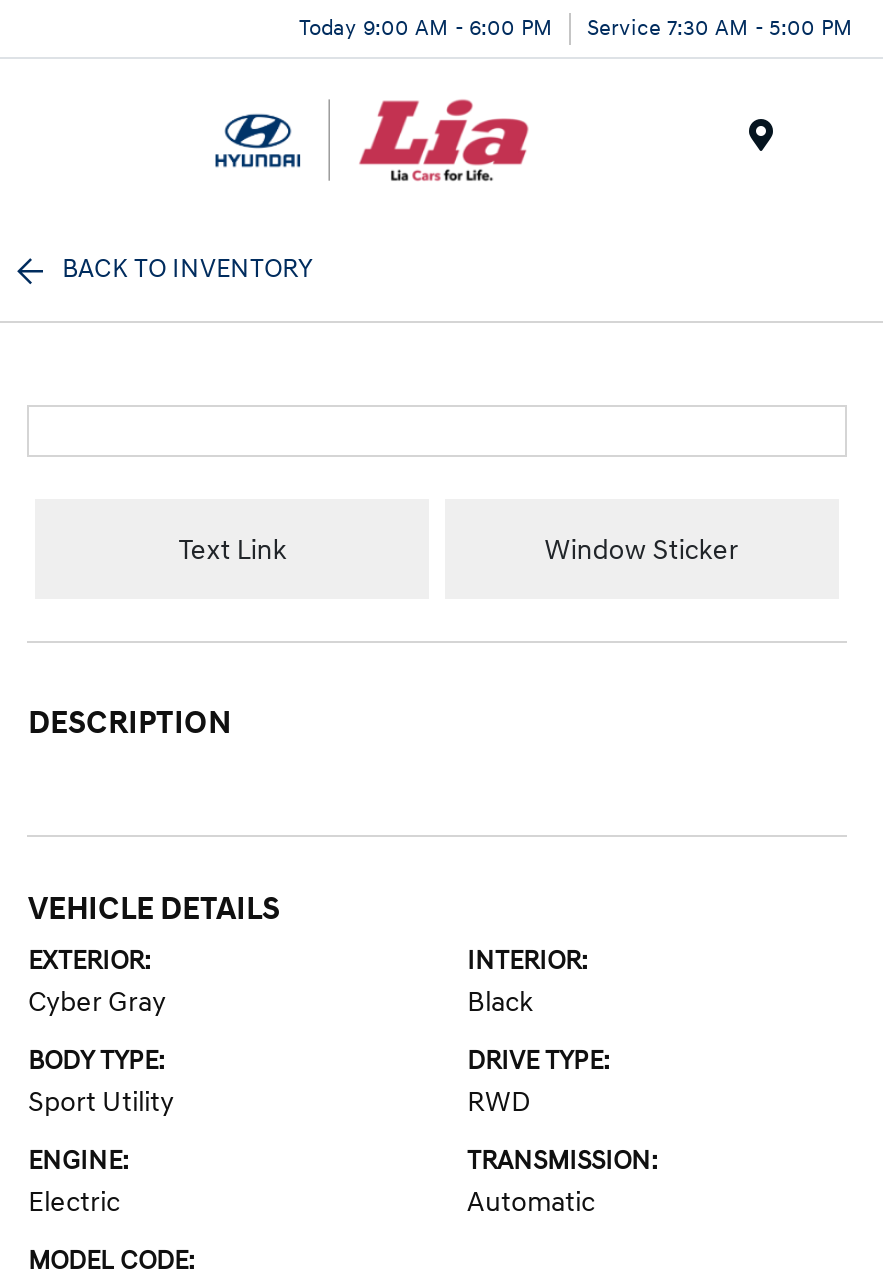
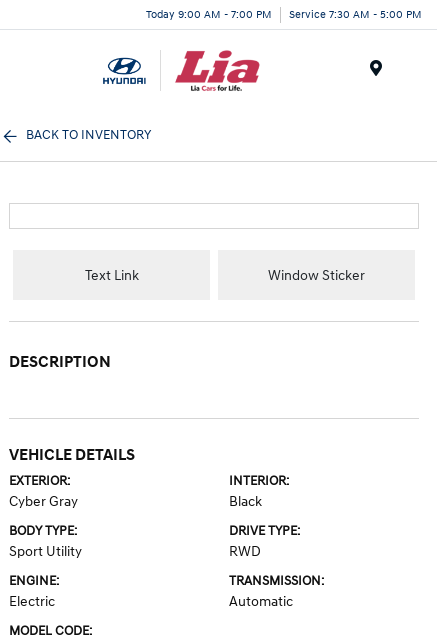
- Today 9:00 AM - 6:00 PM Service 7:30 AM - 5:00 PM
+ Today 9:00 AM - 7:00 PM Service 7:30 AM - 5:00 PM
